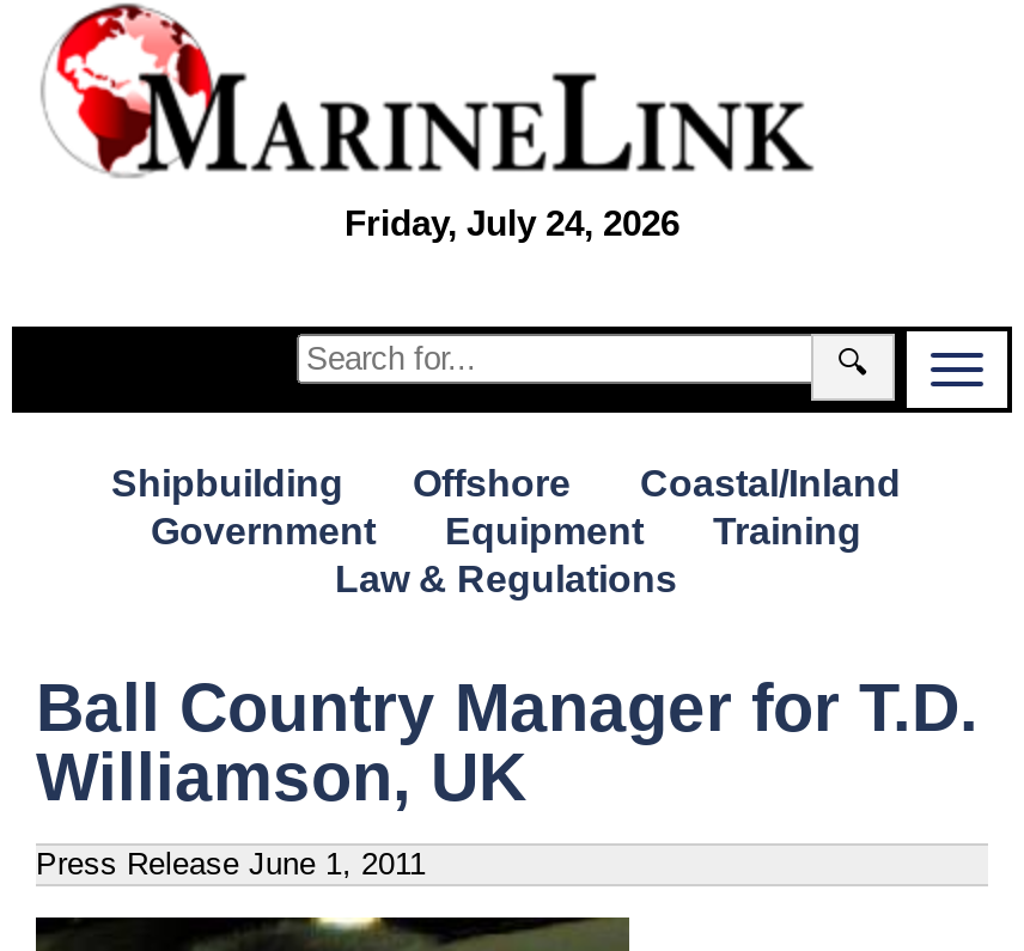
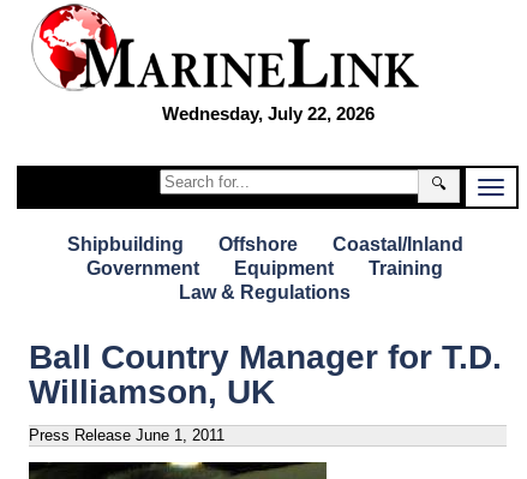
- Friday, July 24, 2026
+ Wednesday, July 22, 2026
